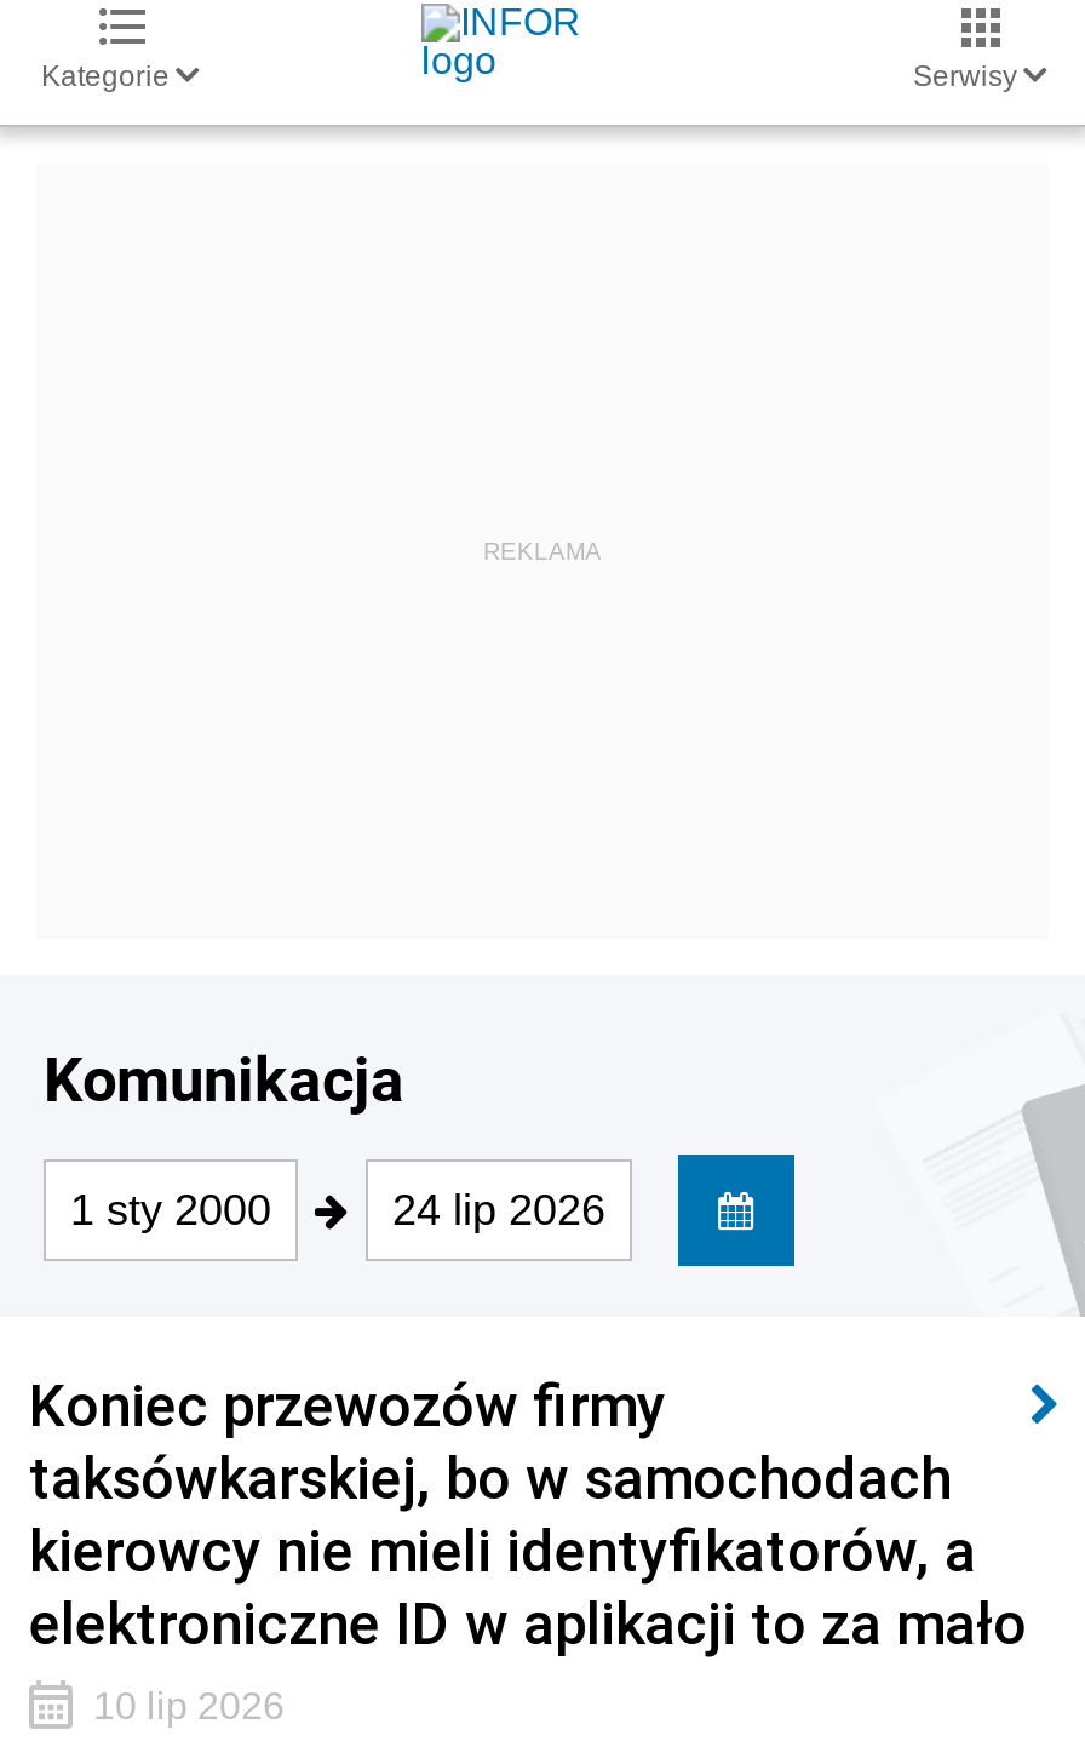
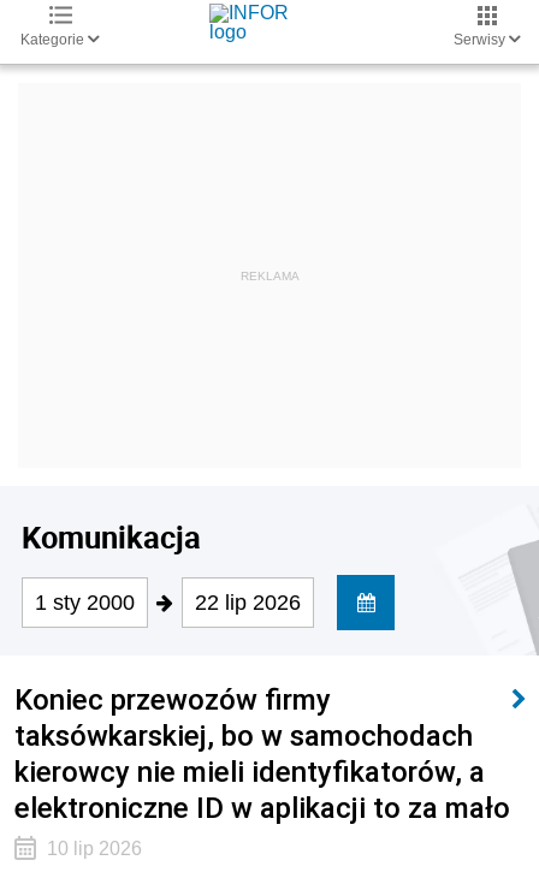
- 24 lip 2026
+ 22 lip 2026
